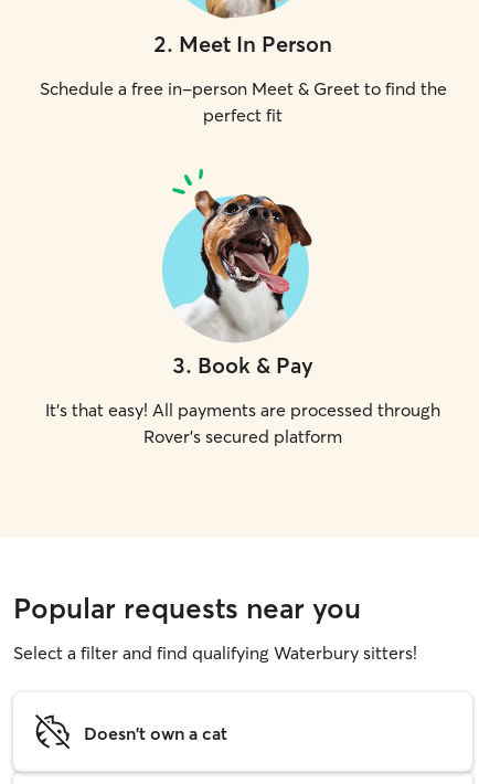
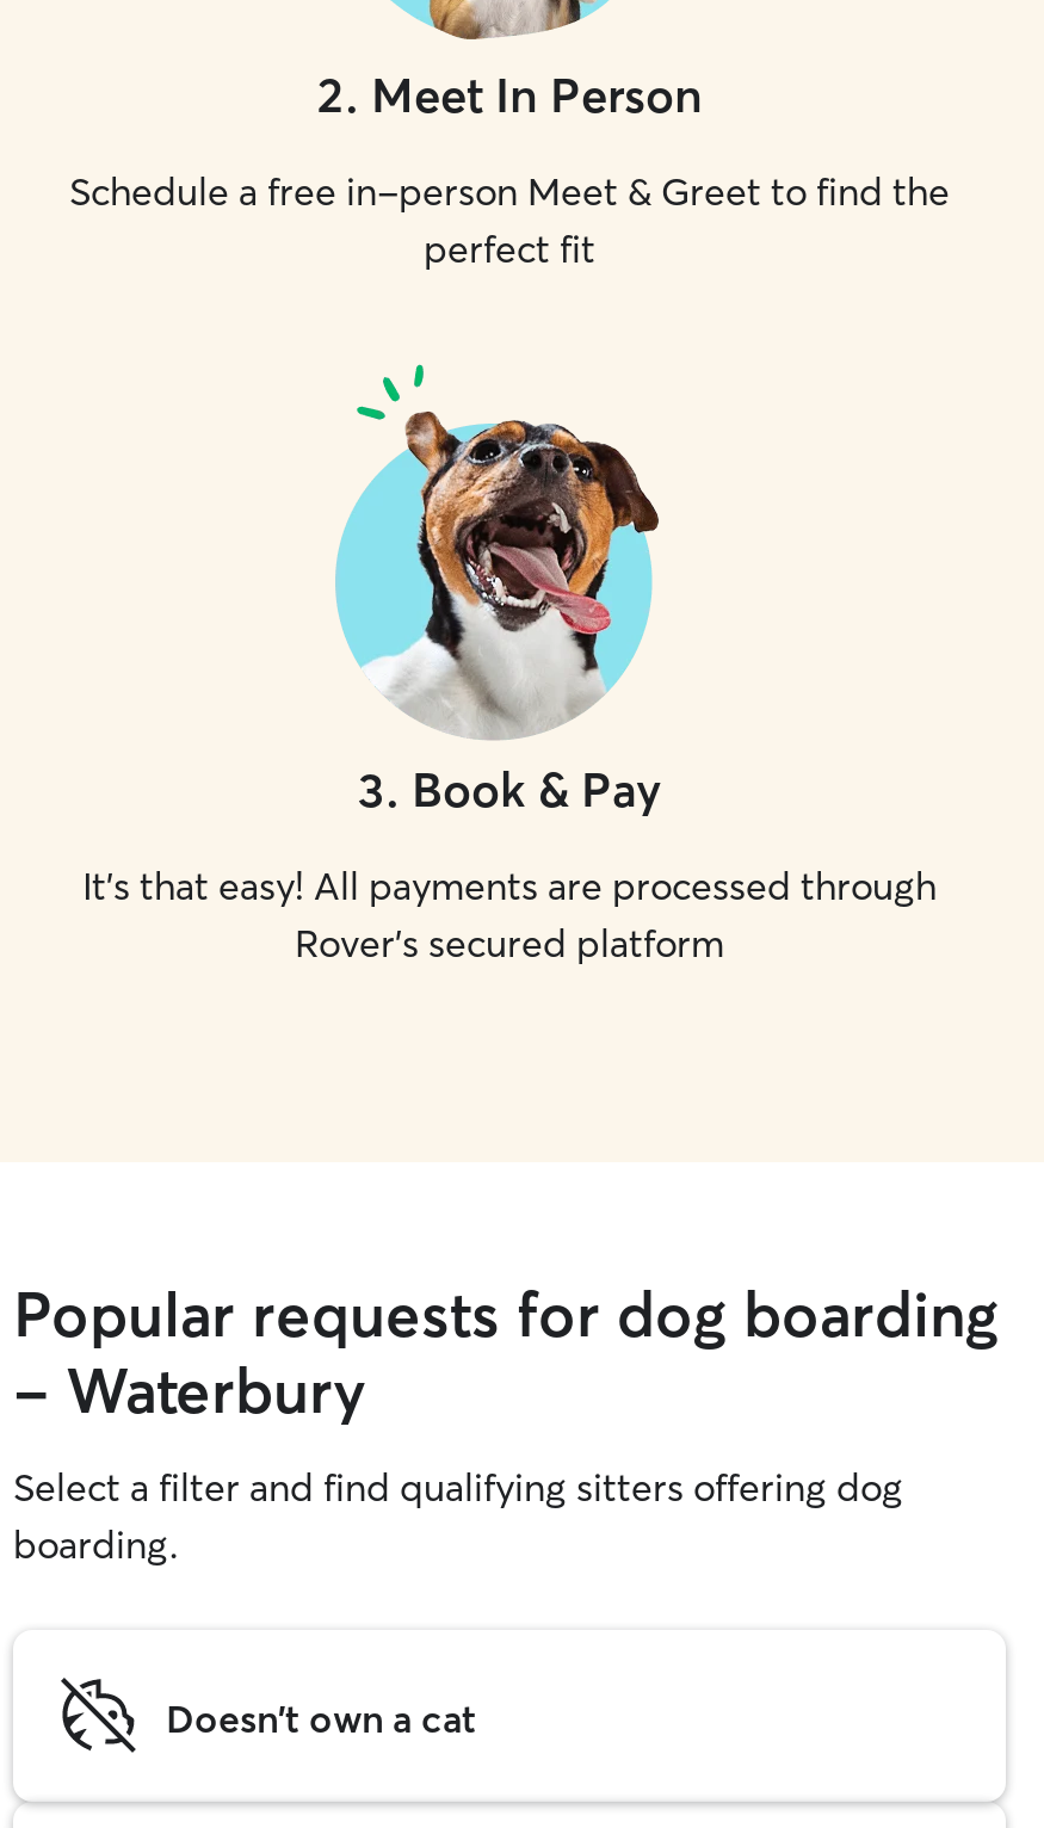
- Popular requests near you
- Select a filter and find qualifying Waterbury sitters!
+ Popular requests for dog boarding
+ - Waterbury
+ Select a filter and find qualifying sitters offering dog
+ boarding.
